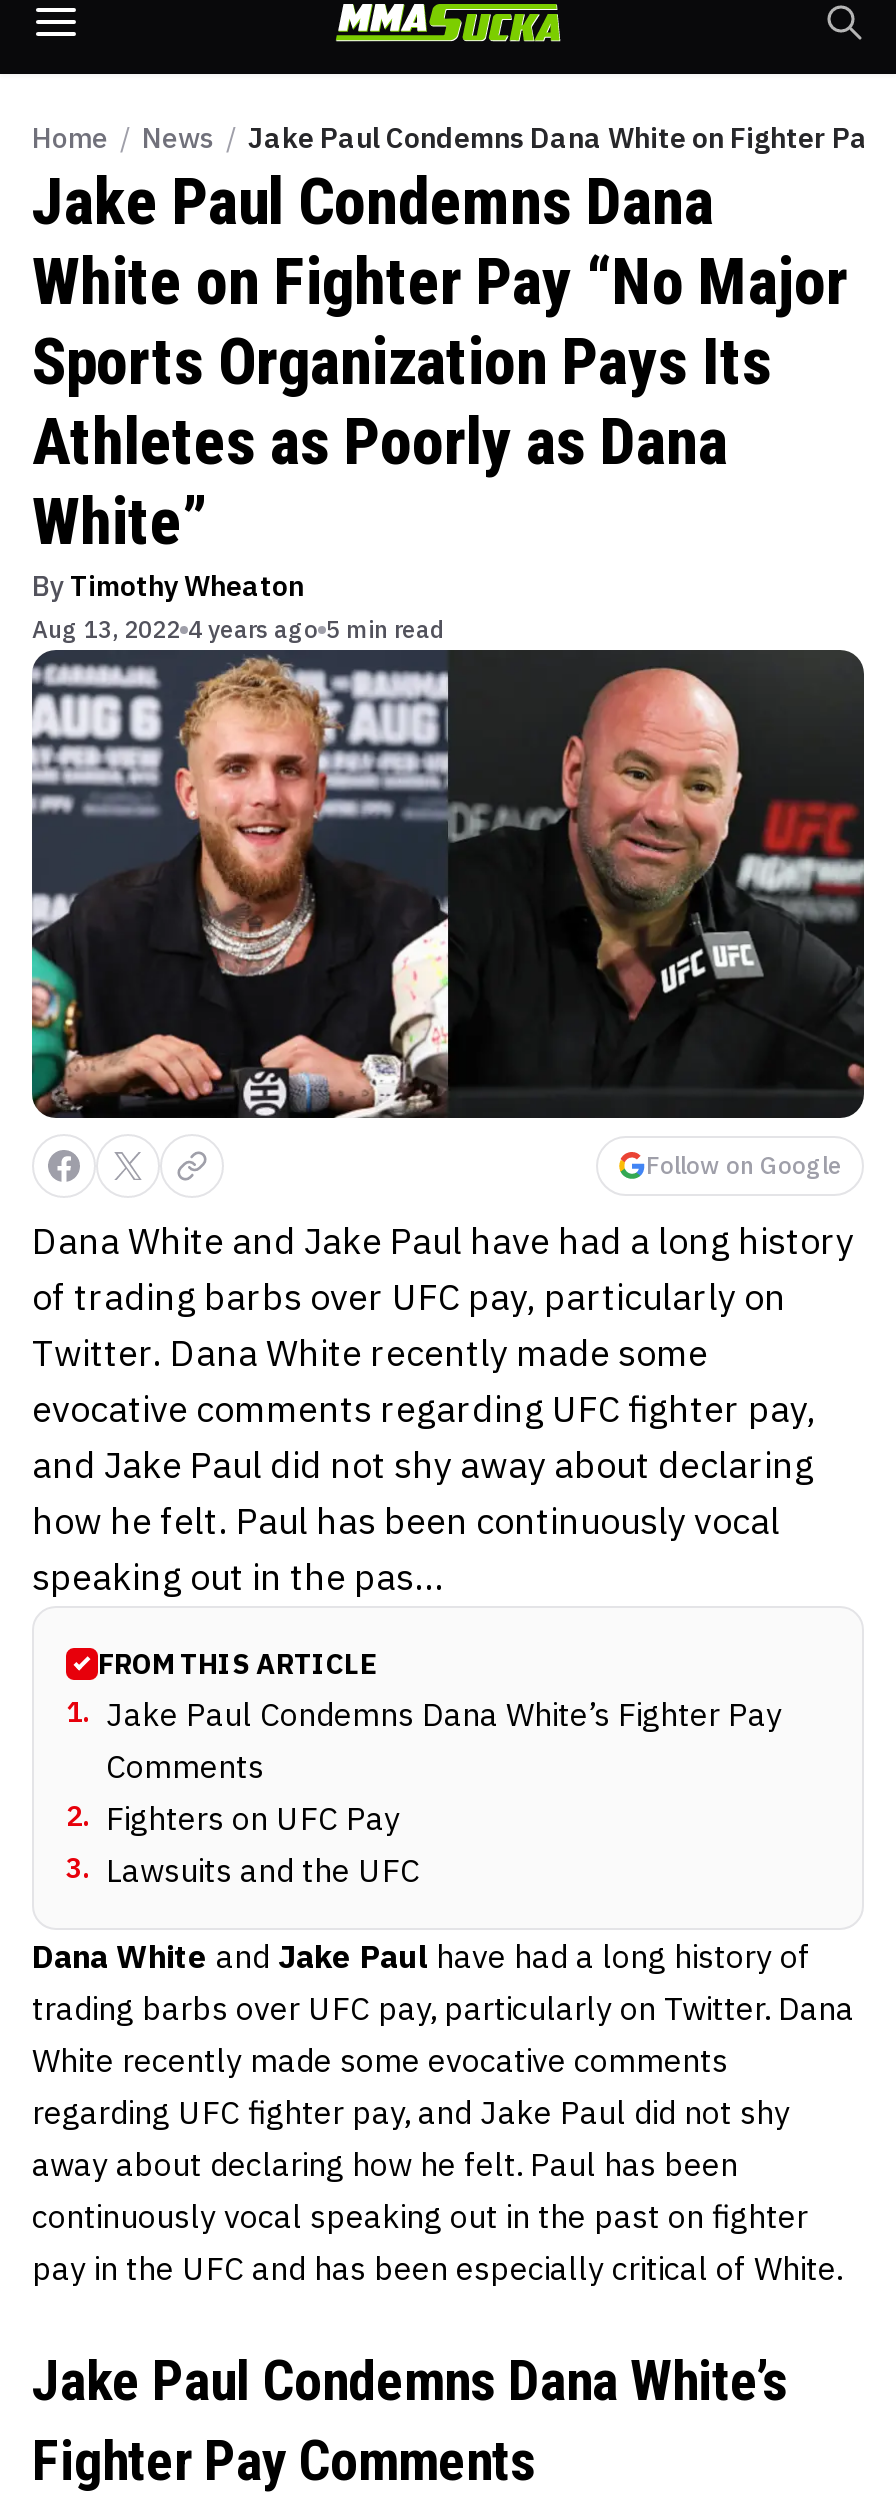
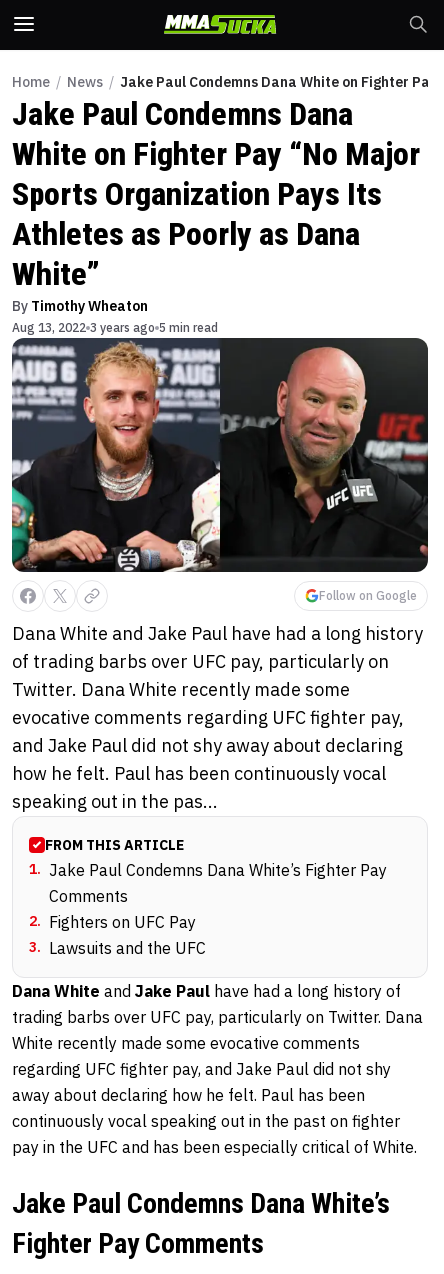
- Aug 13, 2022 4 years ago 5 min read
+ Aug 13, 2022 3 years ago 5 min read
